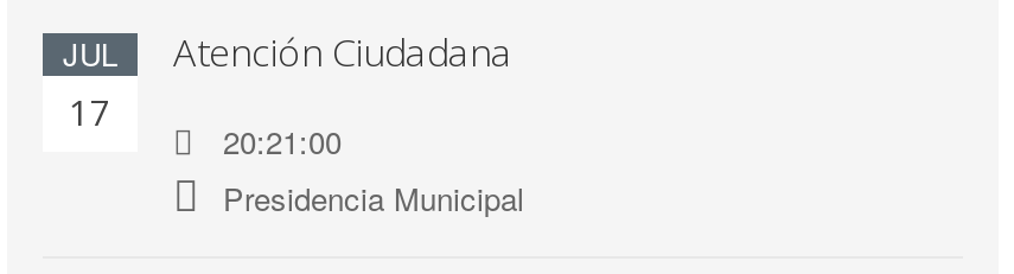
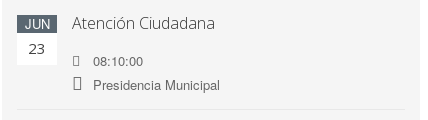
- JUL
- 17
+ JUN
+ 23

- 20:21:00
+ 08:10:00
